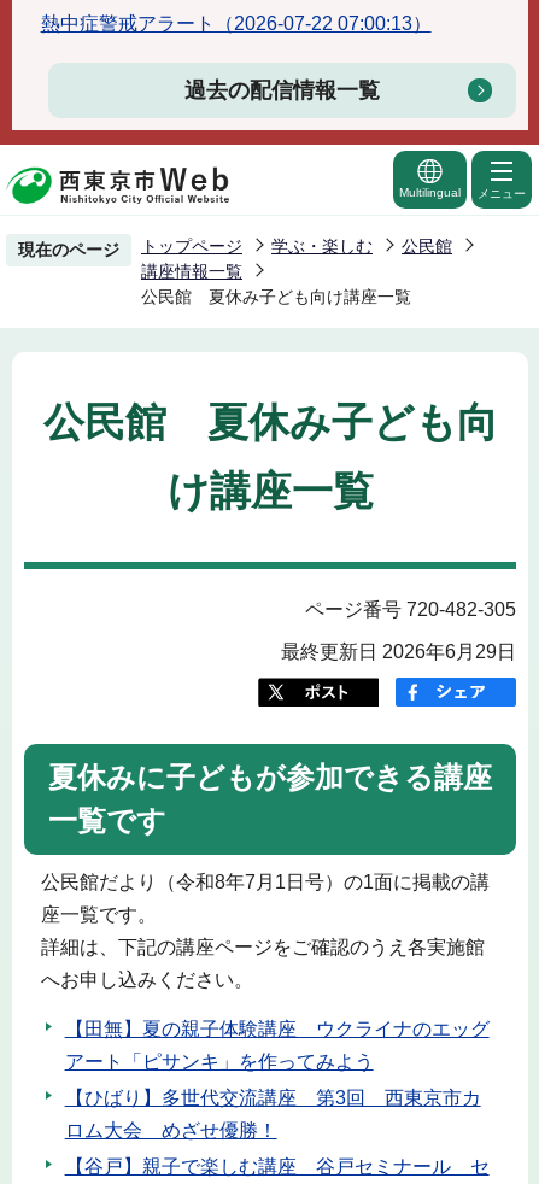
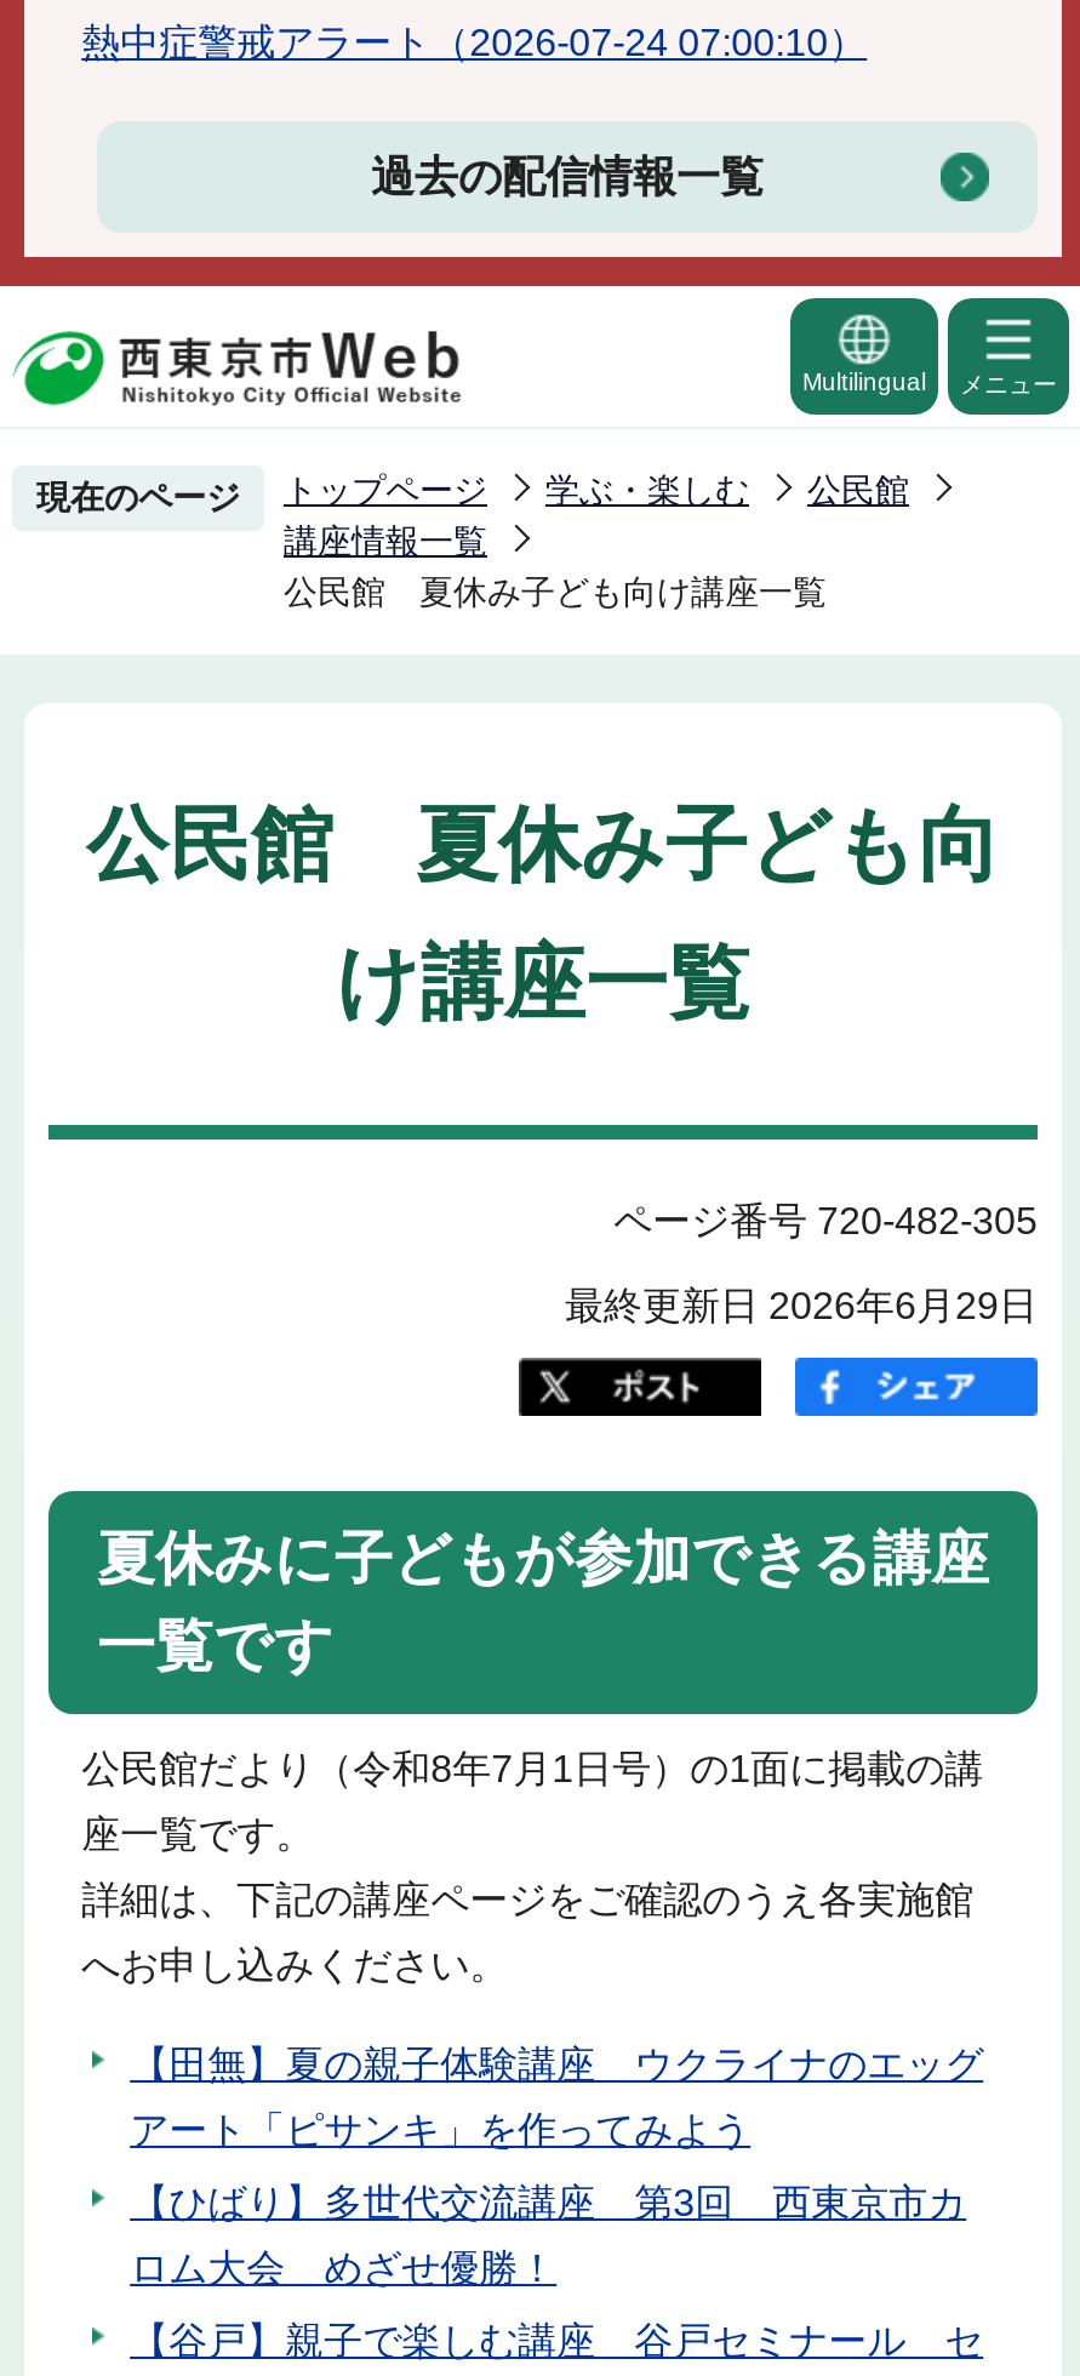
- 熱中症警戒アラート（2026-07-22 07:00:13）
+ 熱中症警戒アラート（2026-07-24 07:00:10）
